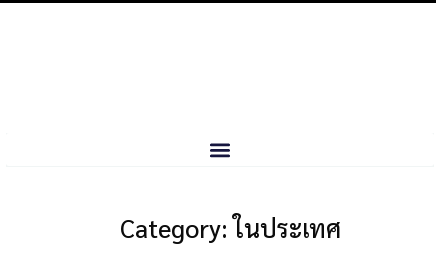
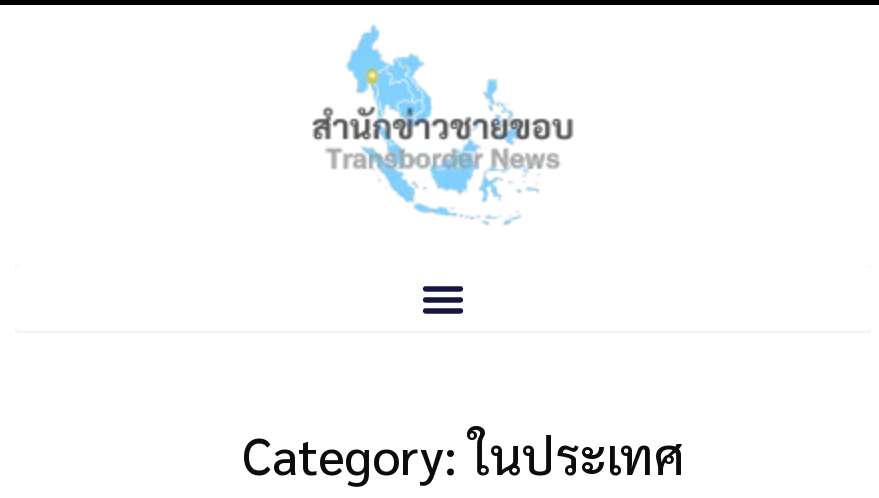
+ [image]
